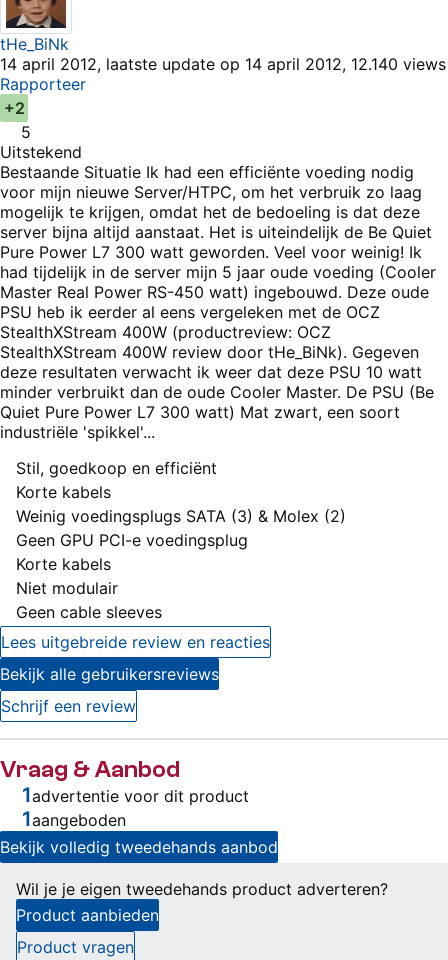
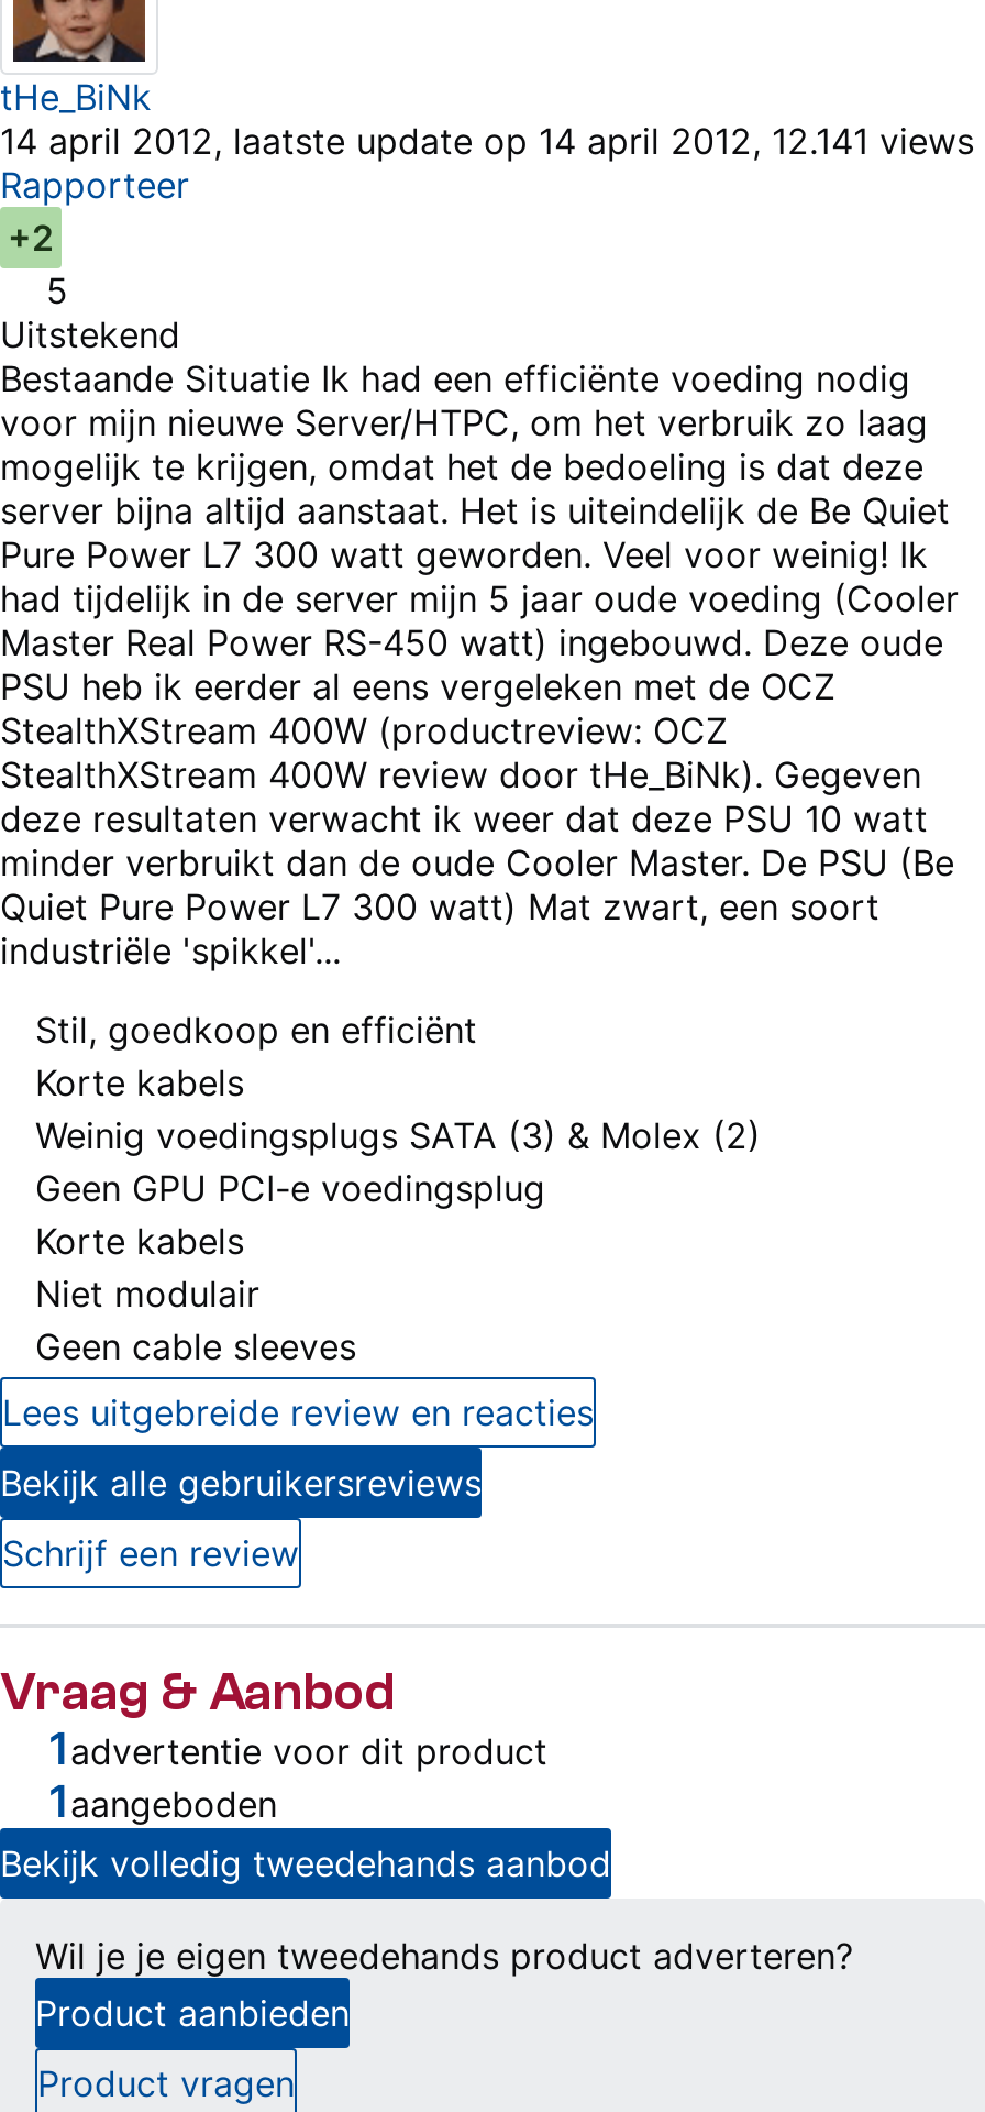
- 14 april 2012, laatste update op 14 april 2012, 12.140 views
+ 14 april 2012, laatste update op 14 april 2012, 12.141 views
